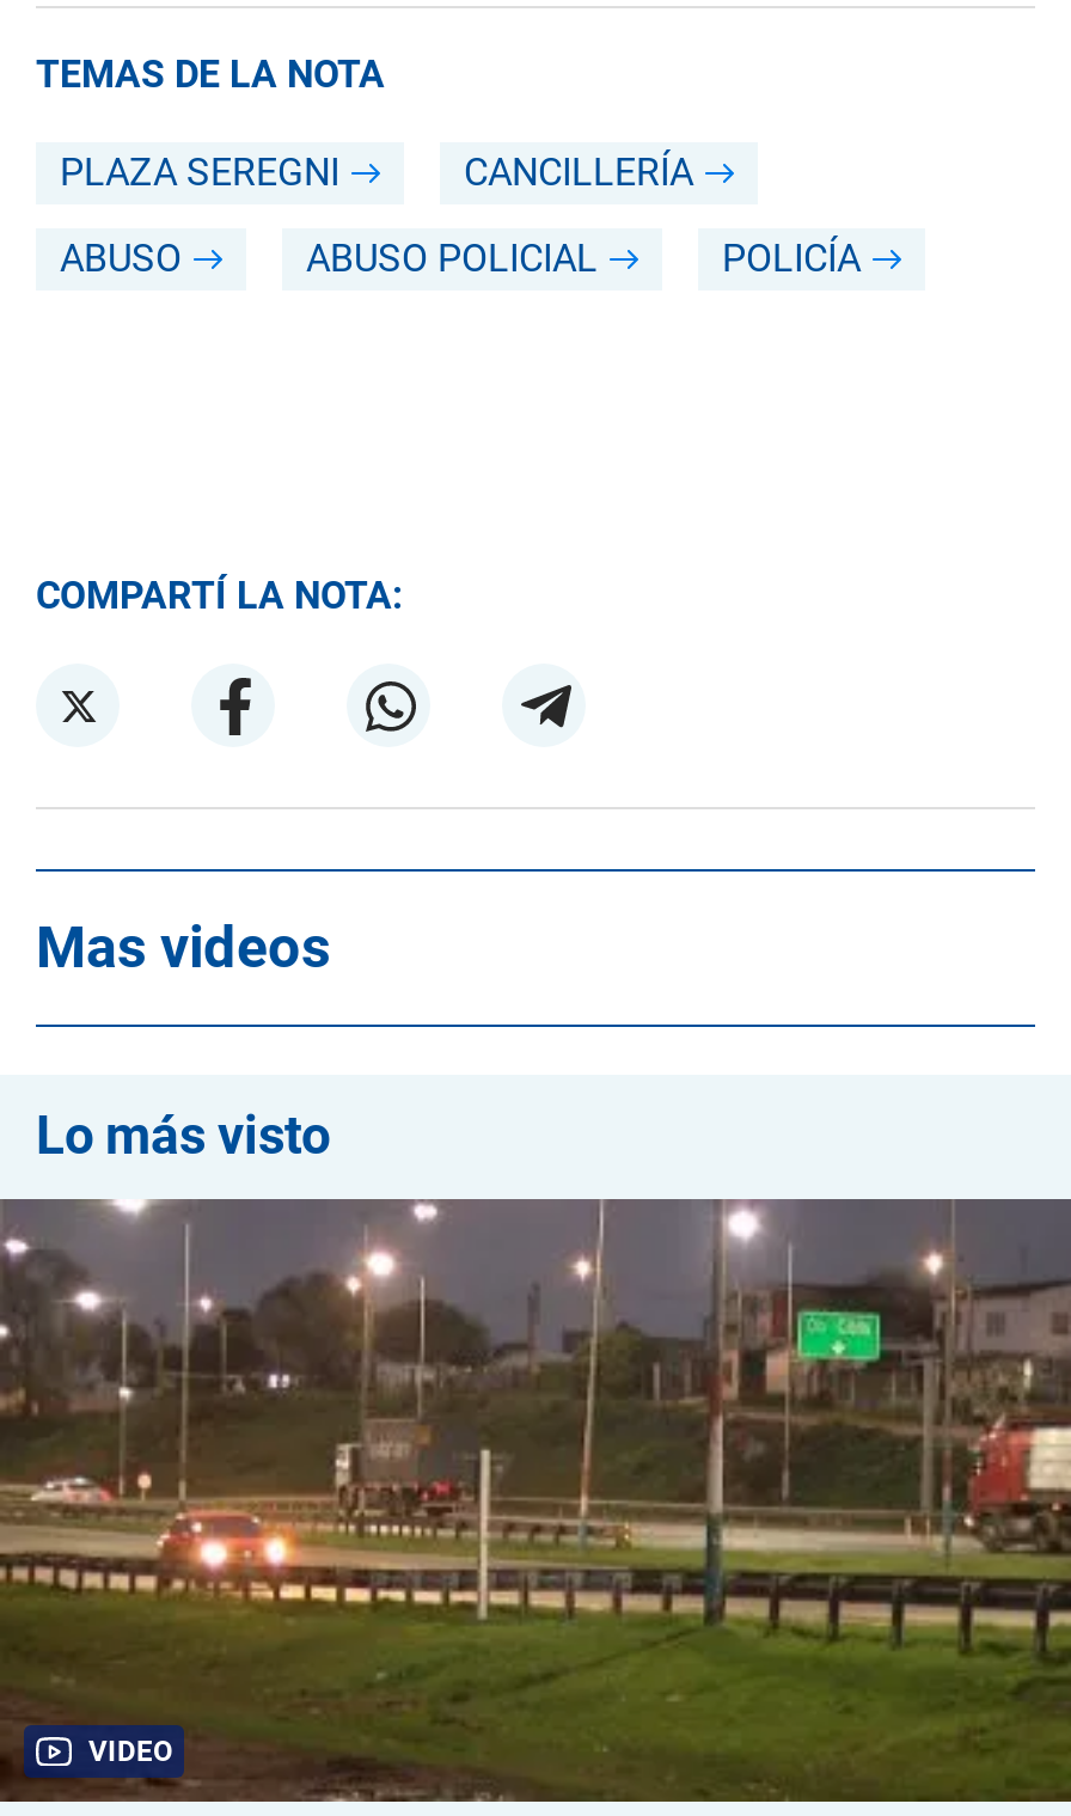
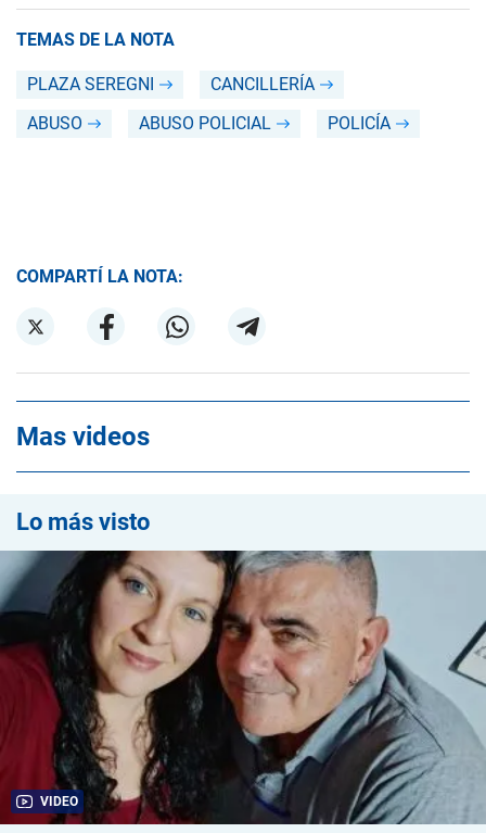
- [image]
+ [image]
